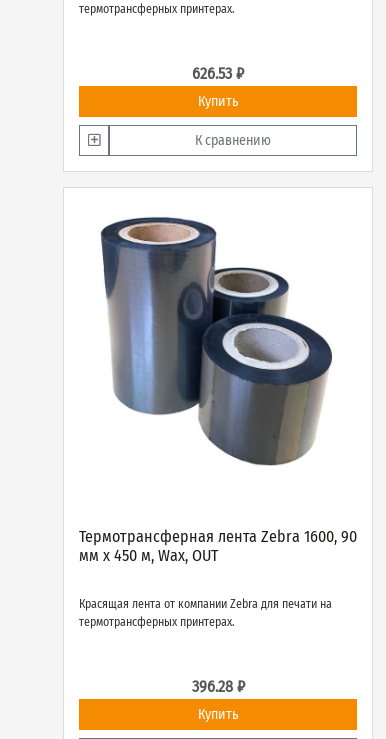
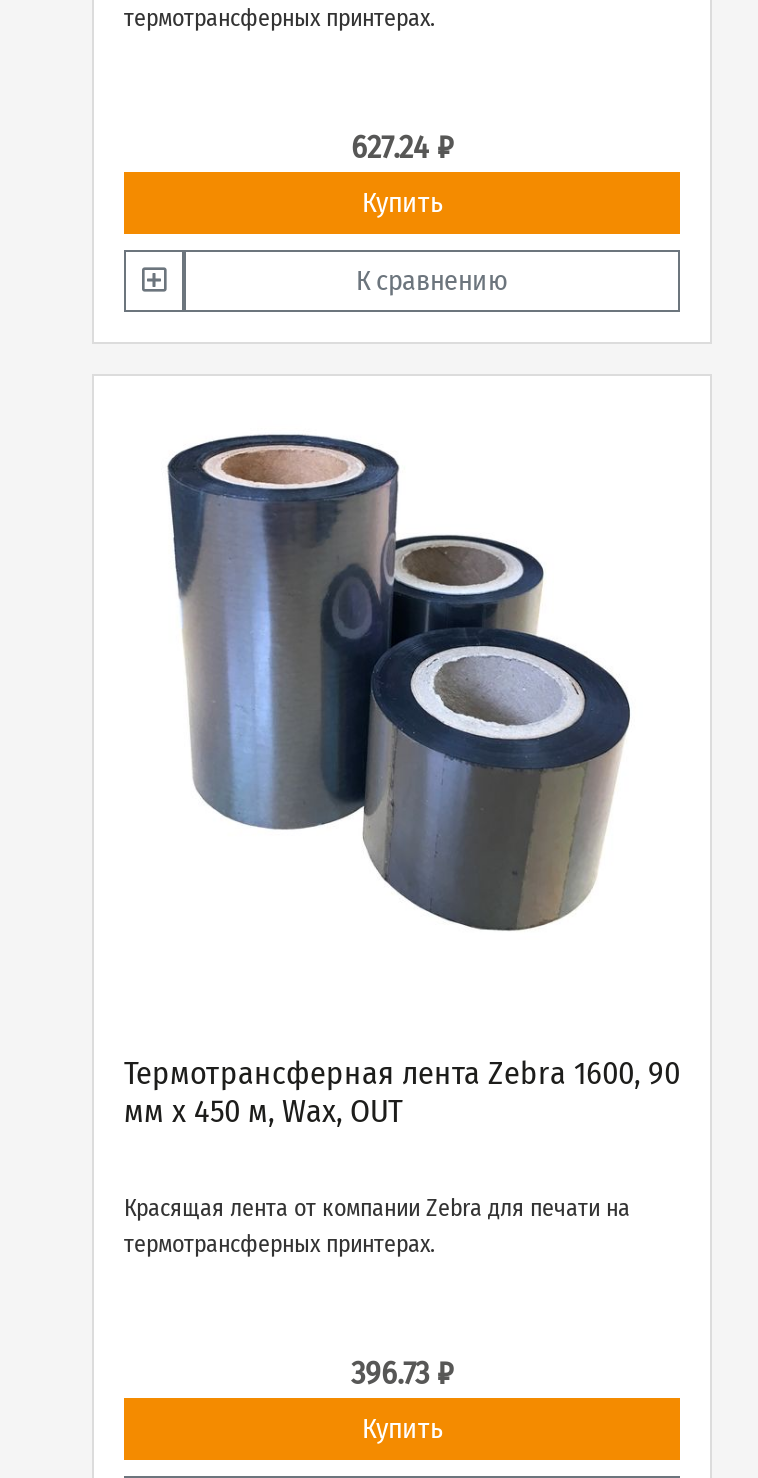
- 626.53 ₽
+ 627.24 ₽

- 396.28 ₽
+ 396.73 ₽
